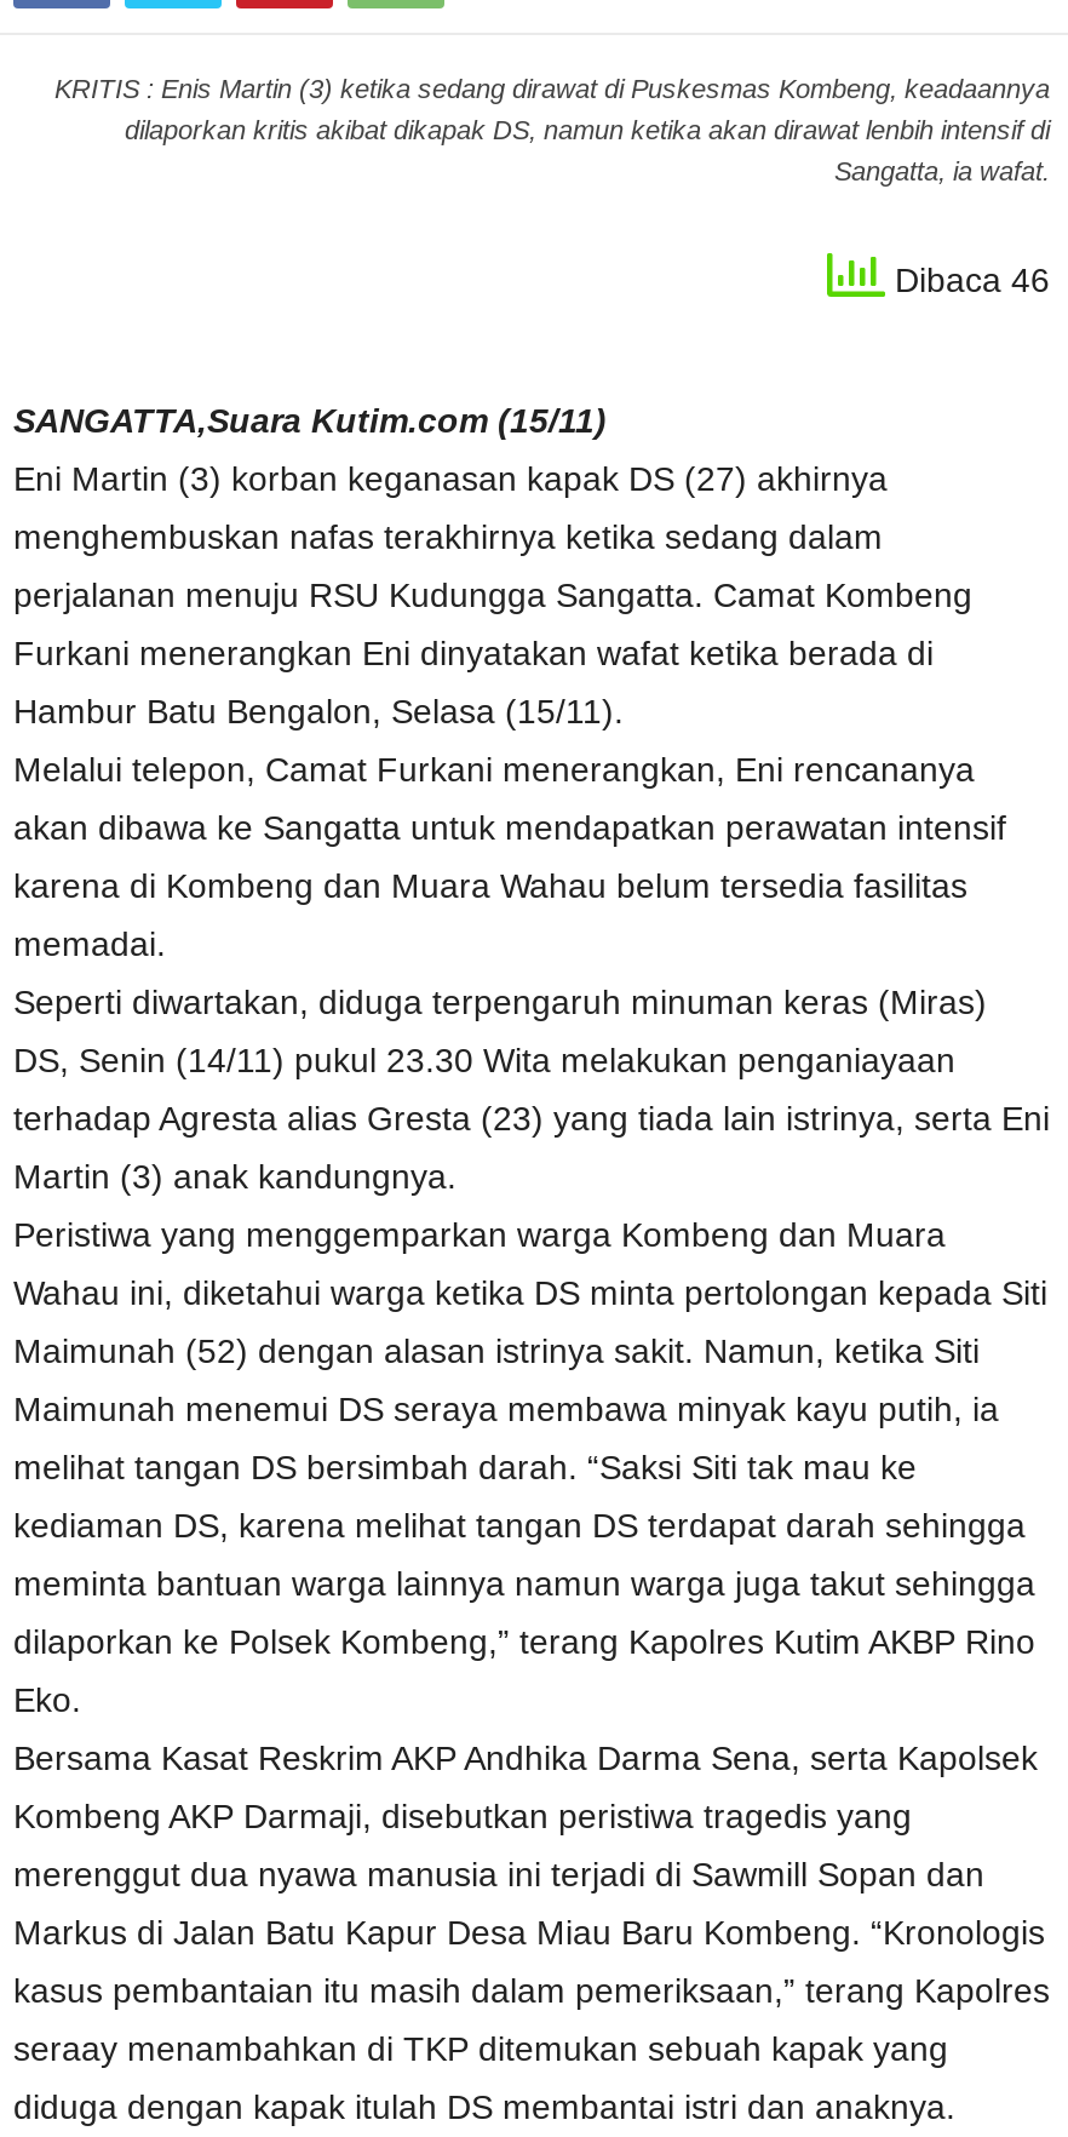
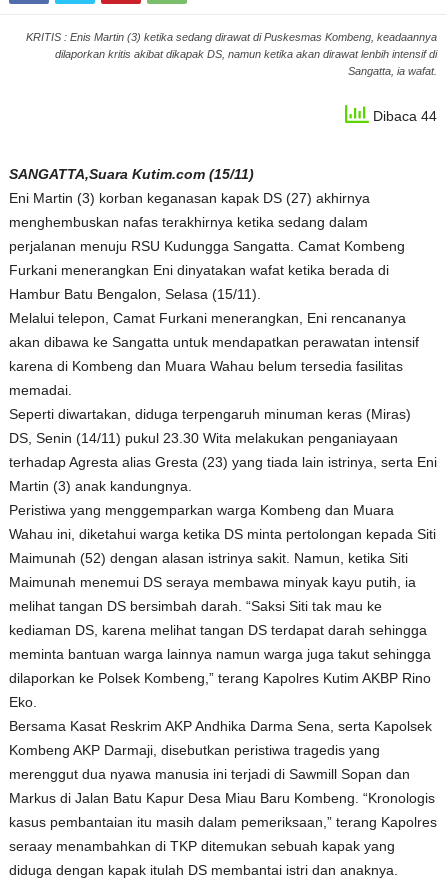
- Dibaca 46
+ Dibaca 44
